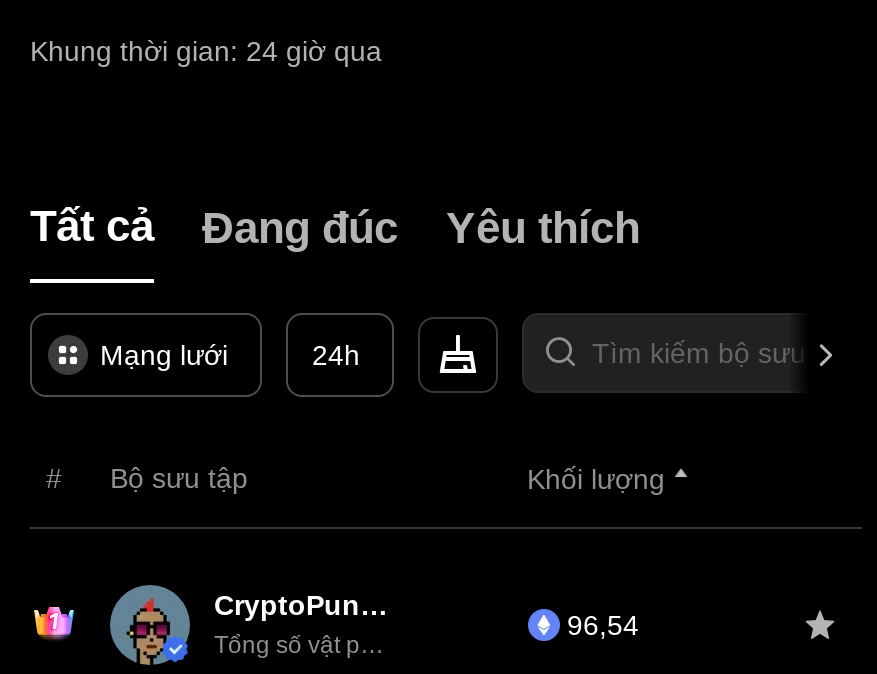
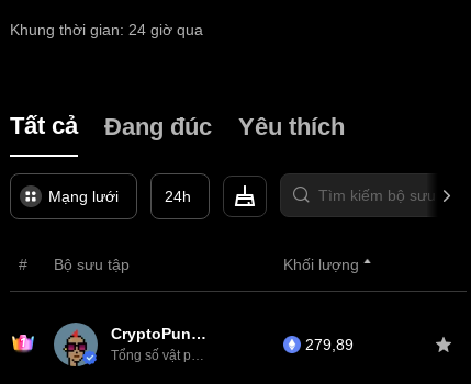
- 96,54
+ 279,89
